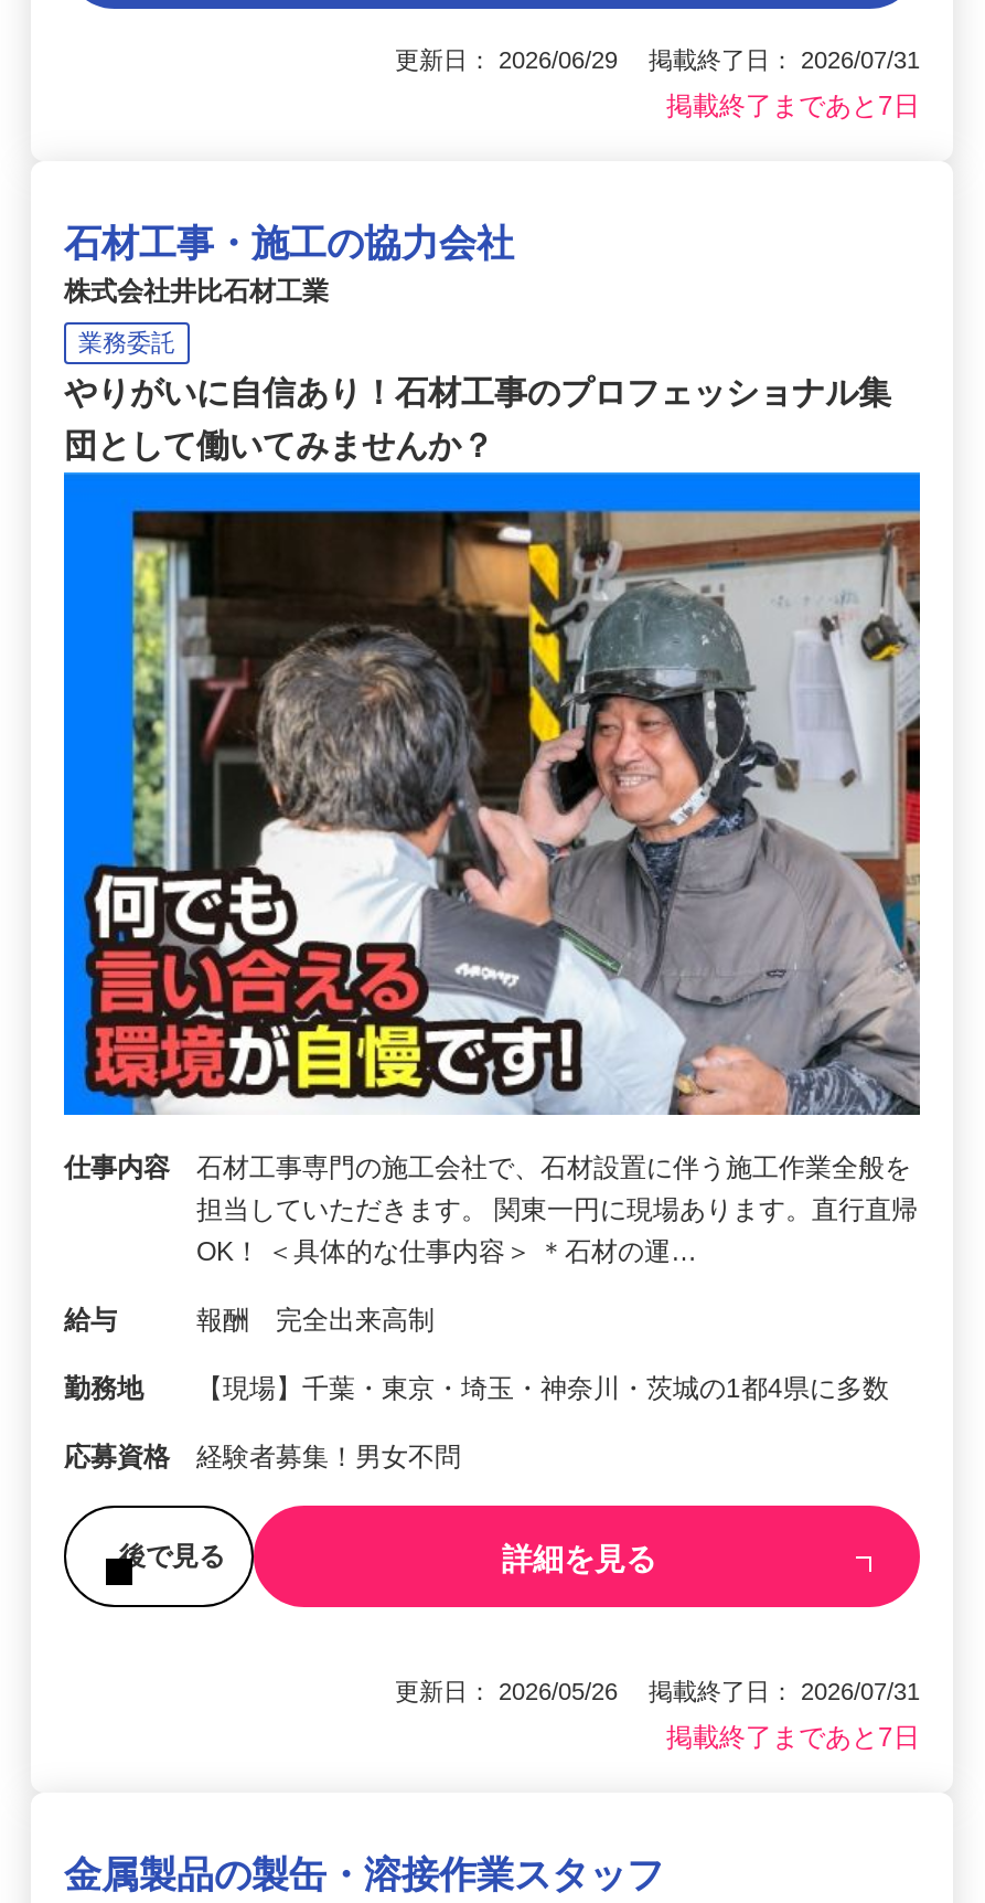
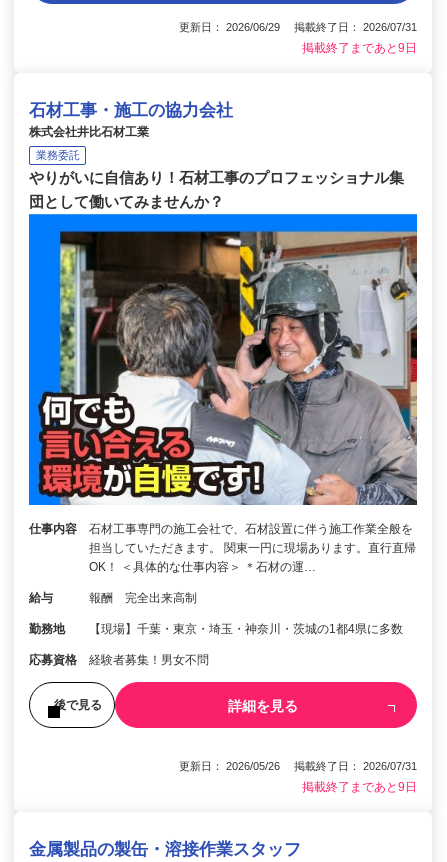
- 掲載終了まであと7日
+ 掲載終了まであと9日

- 掲載終了まであと7日
+ 掲載終了まであと9日
